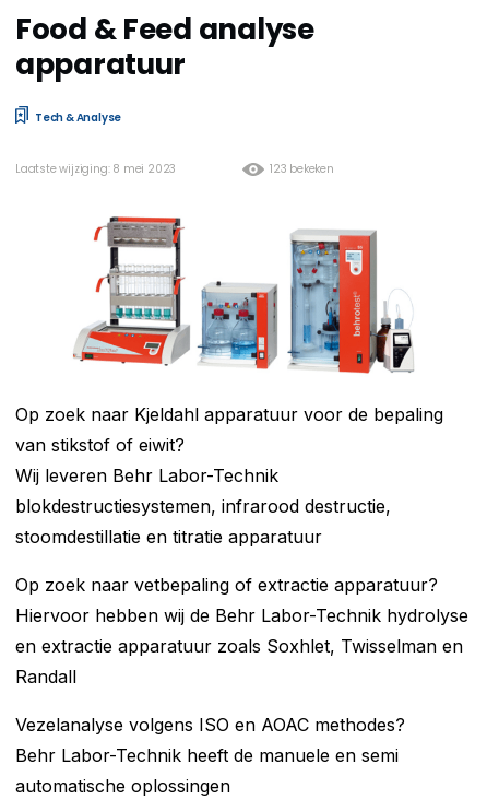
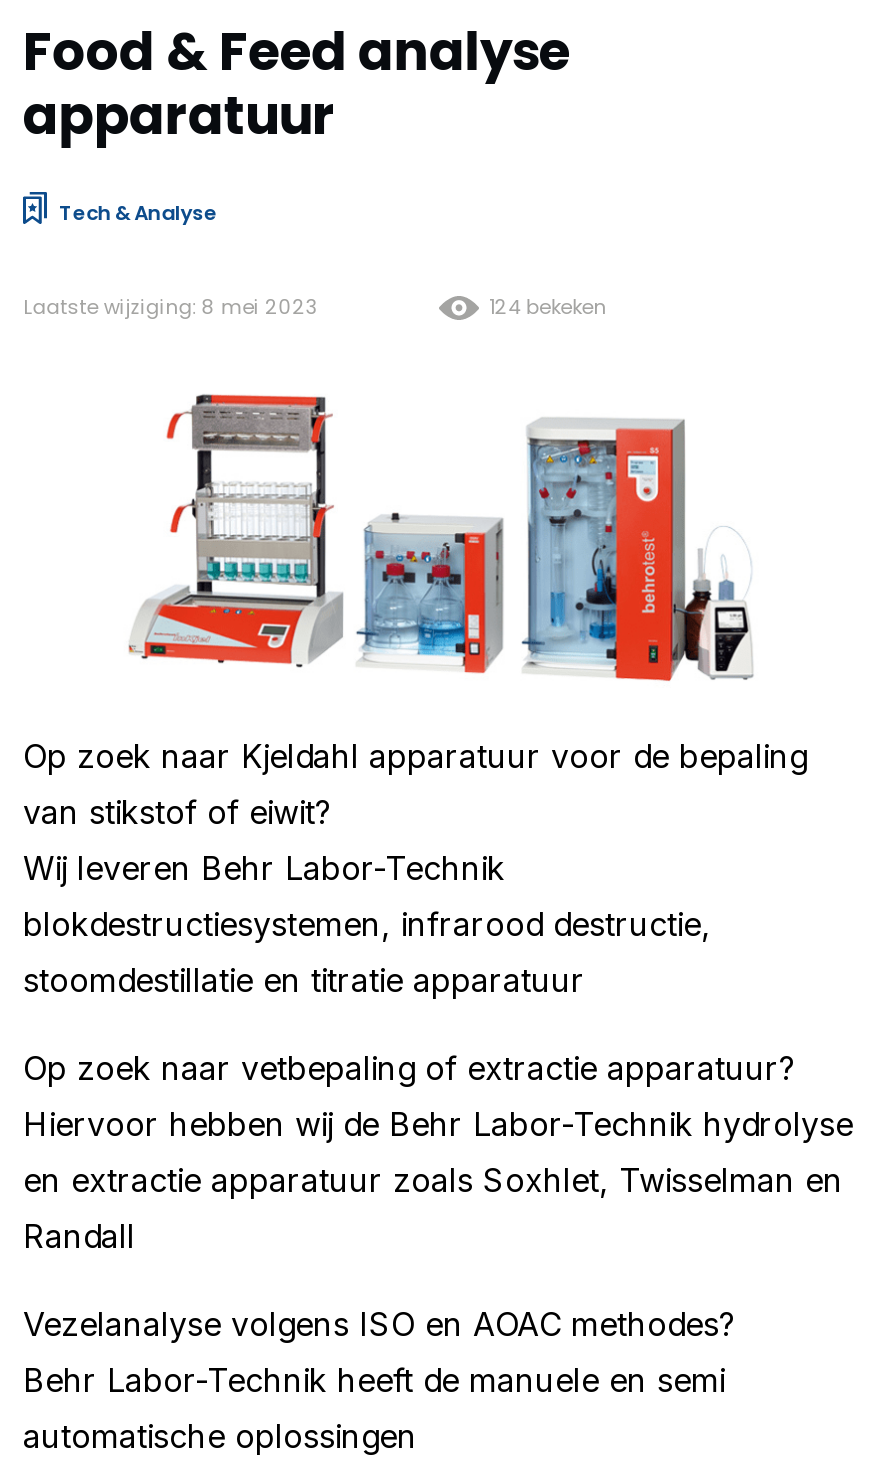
- 123 bekeken
+ 124 bekeken
